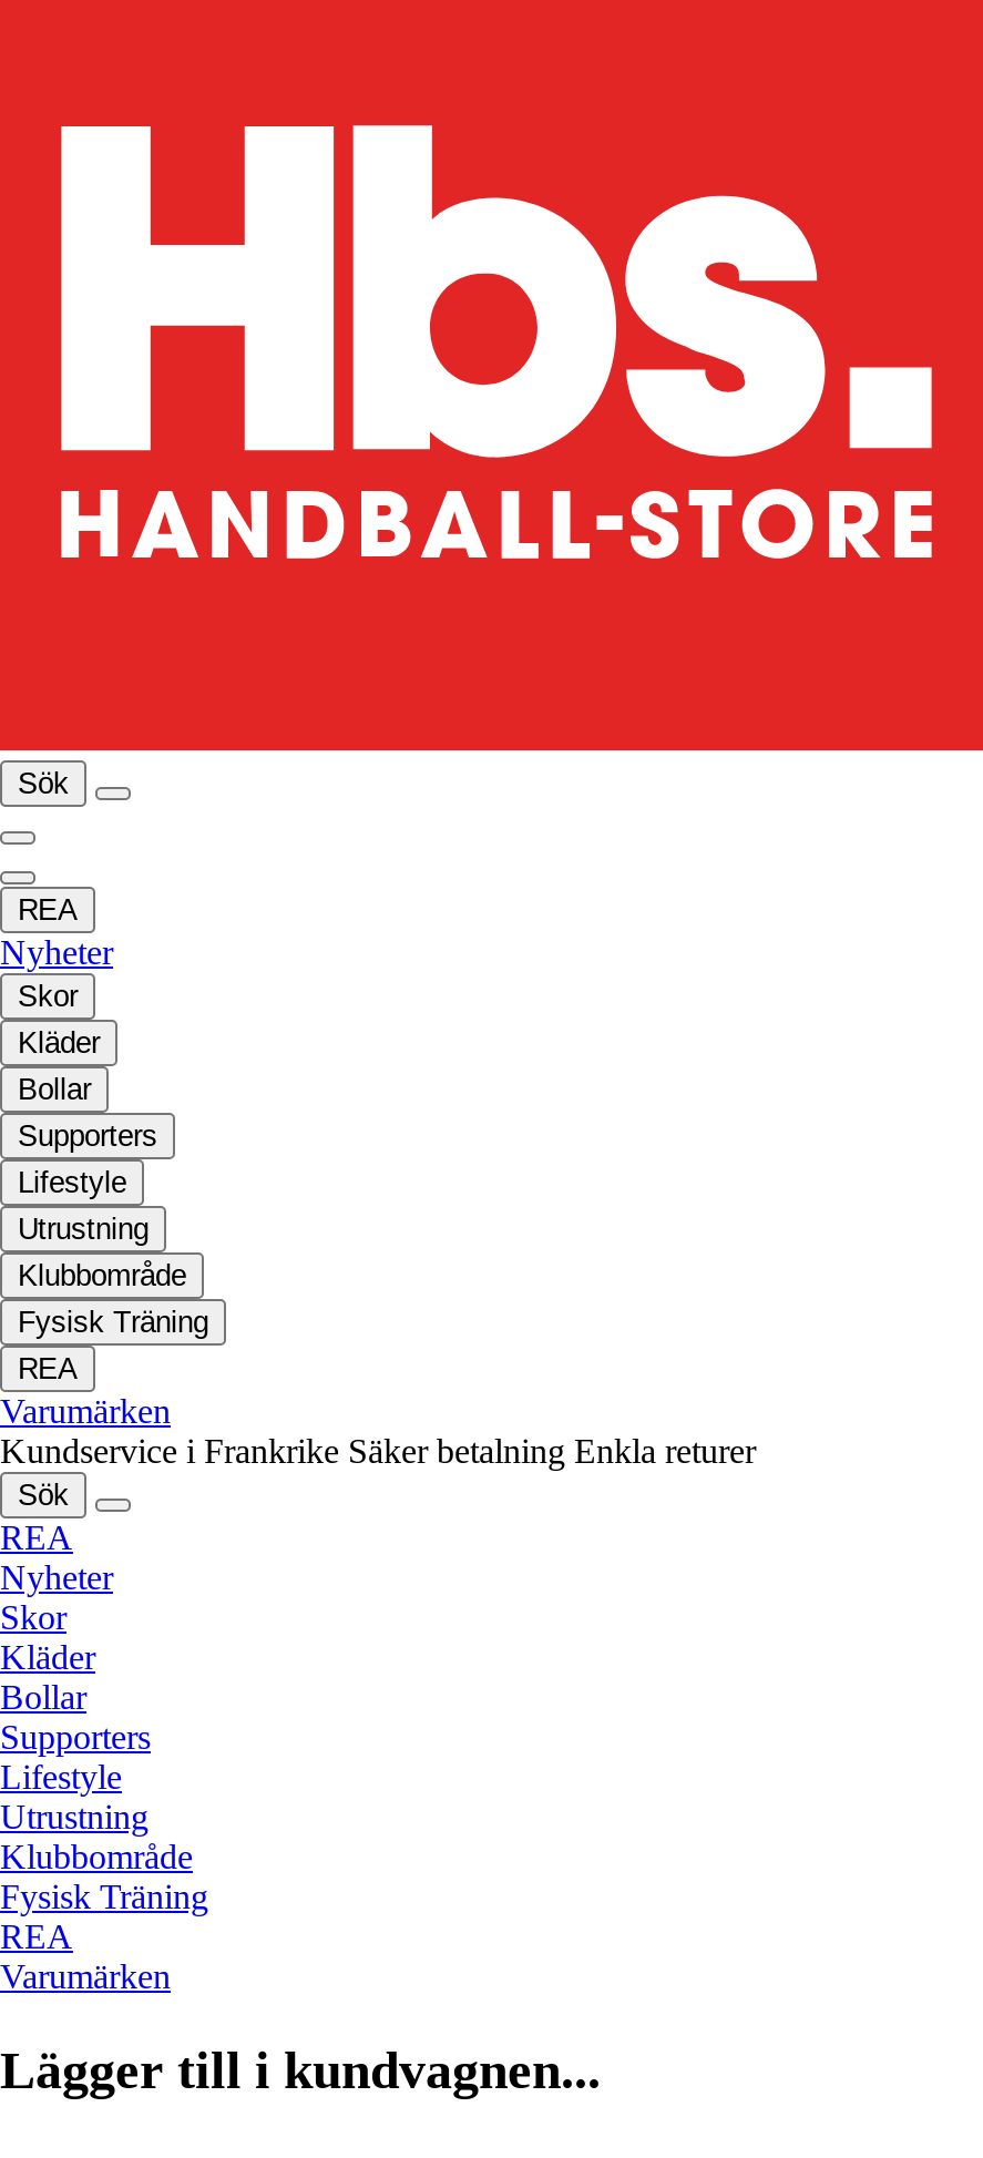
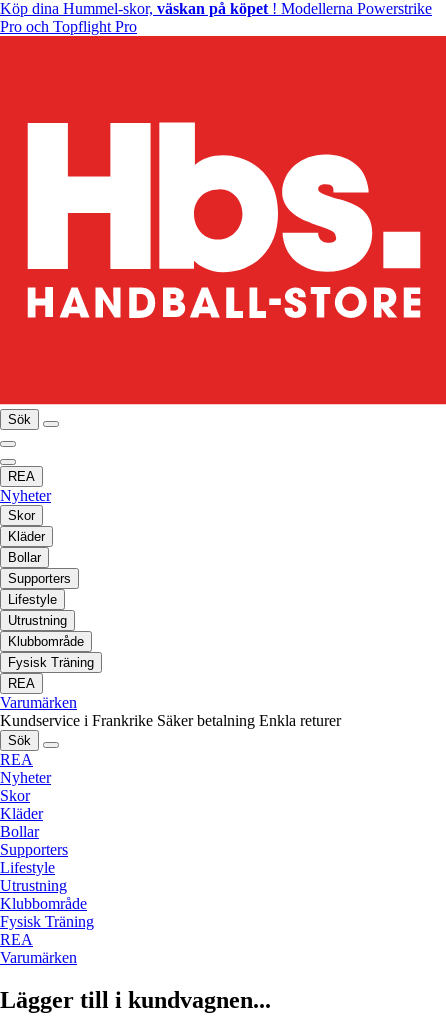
+ Köp dina Hummel-skor, väskan på köpet! Modellerna Powerstrike
+ Pro och Topflight Pro
